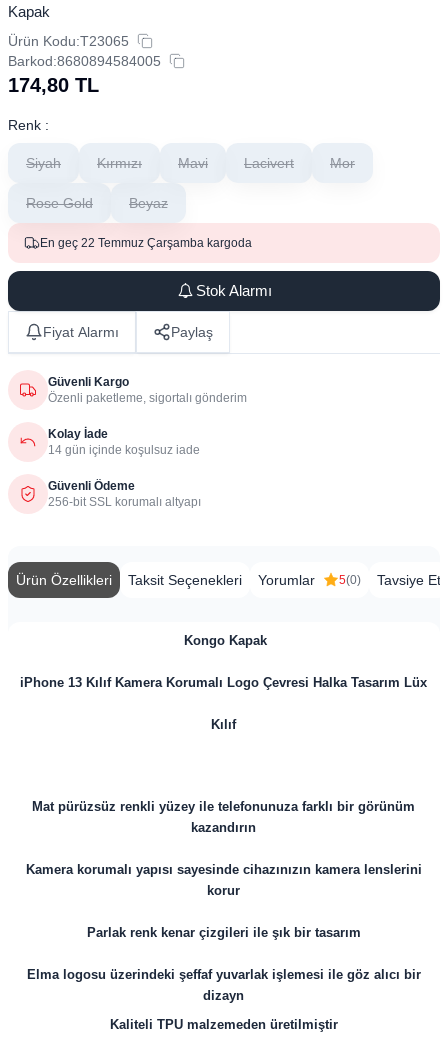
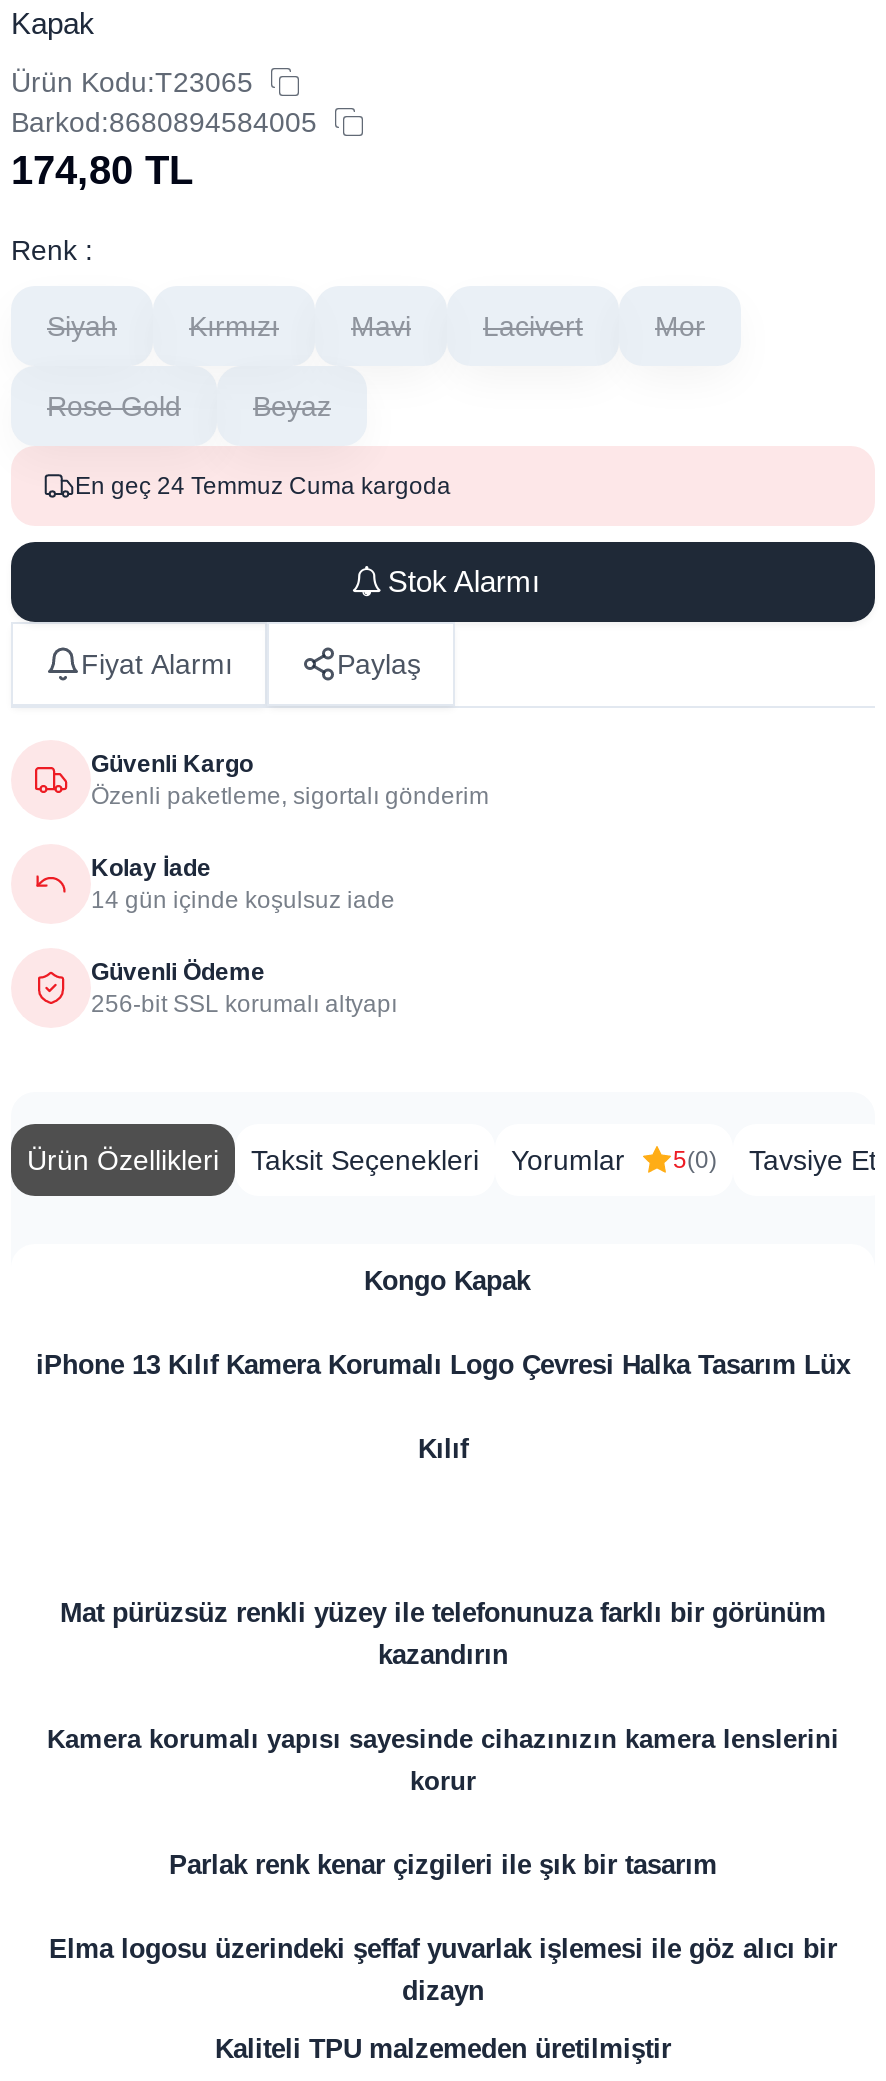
- En geç 22 Temmuz Çarşamba kargoda
+ En geç 24 Temmuz Cuma kargoda
